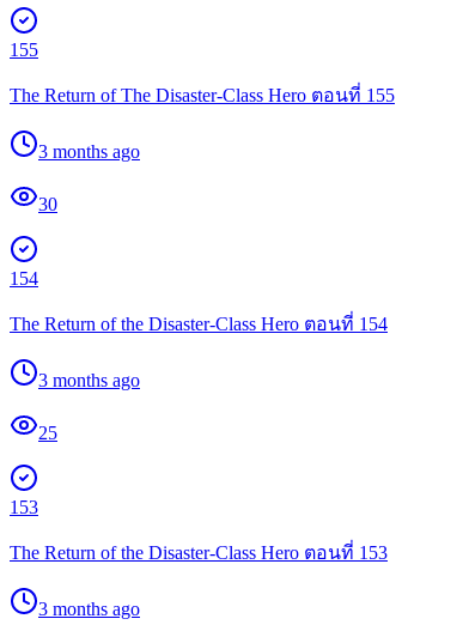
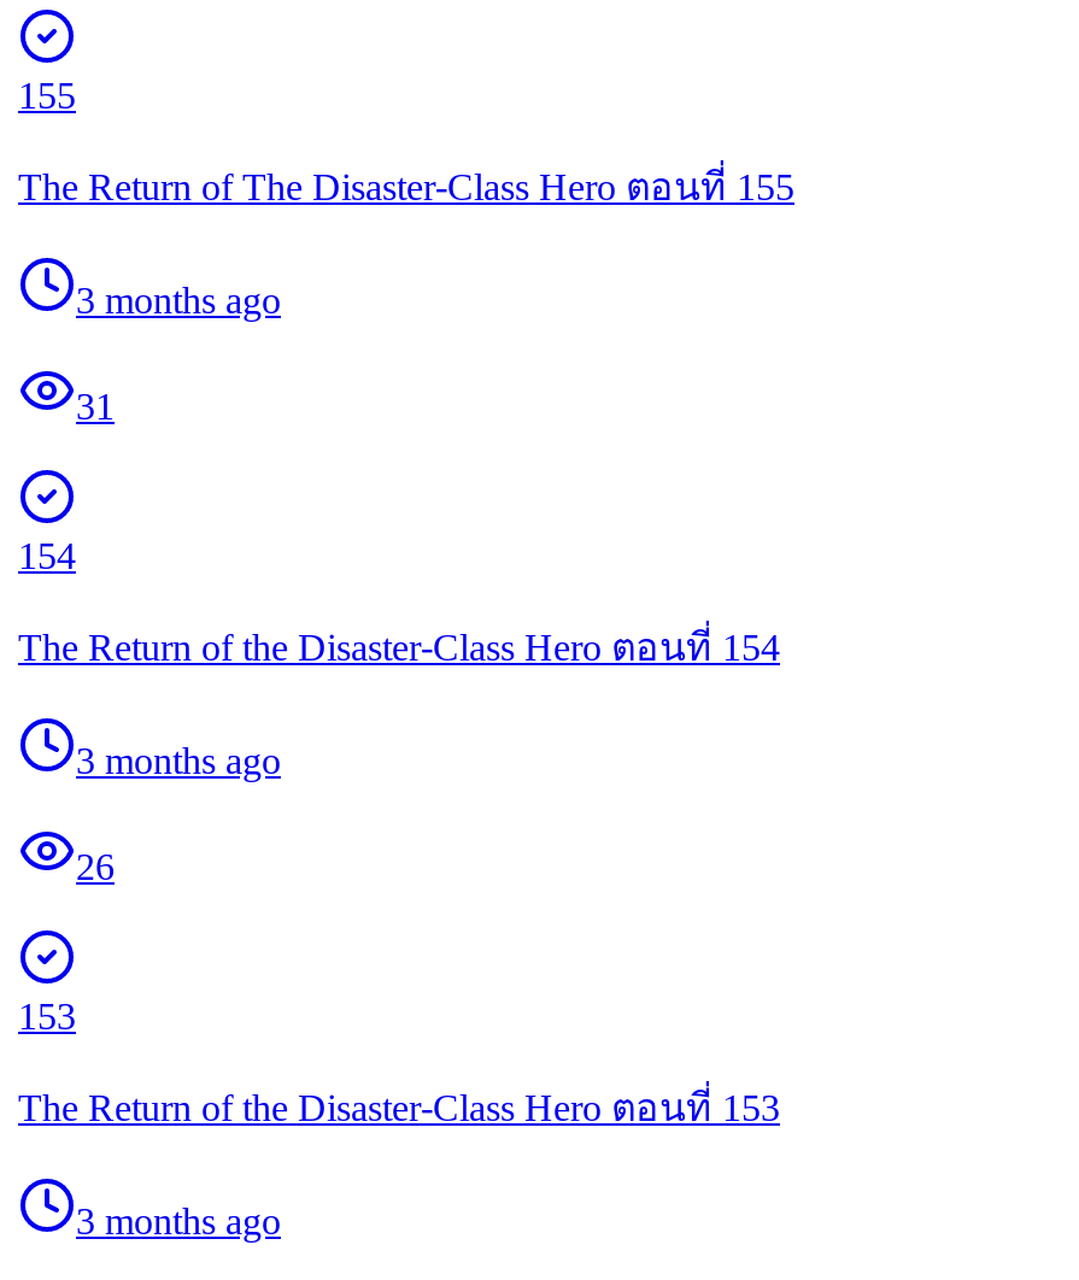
- 30
+ 31

- 25
+ 26
